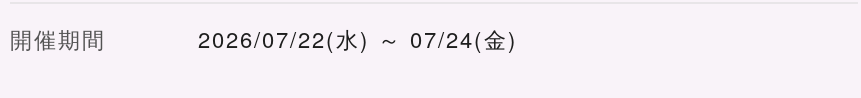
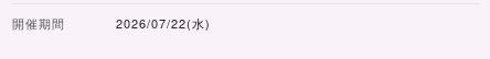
- 2026/07/22(水) ～ 07/24(金)
+ 2026/07/22(水)
